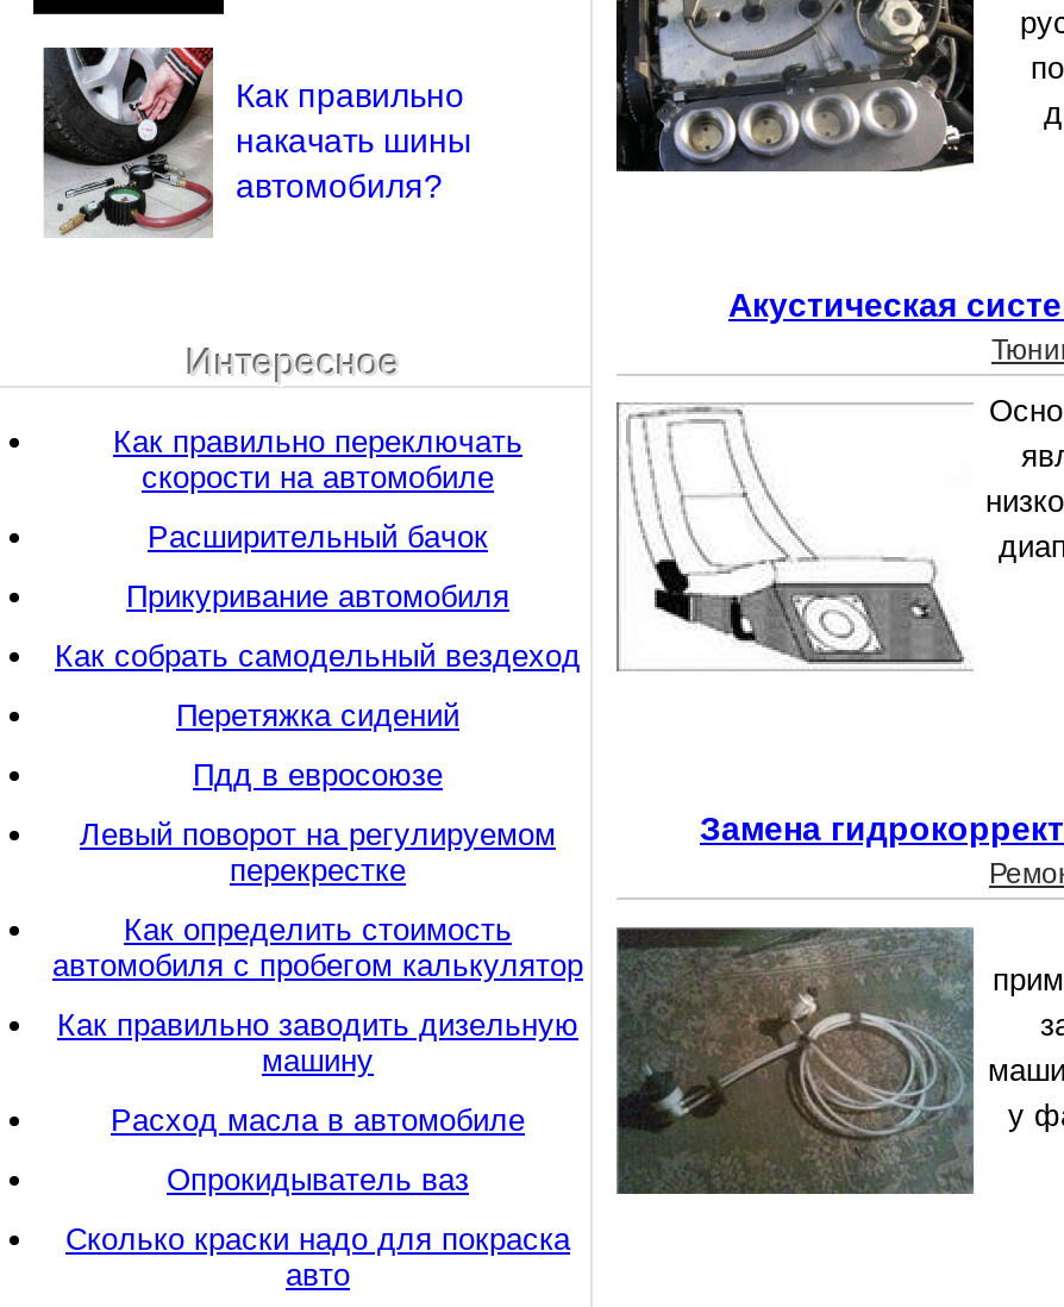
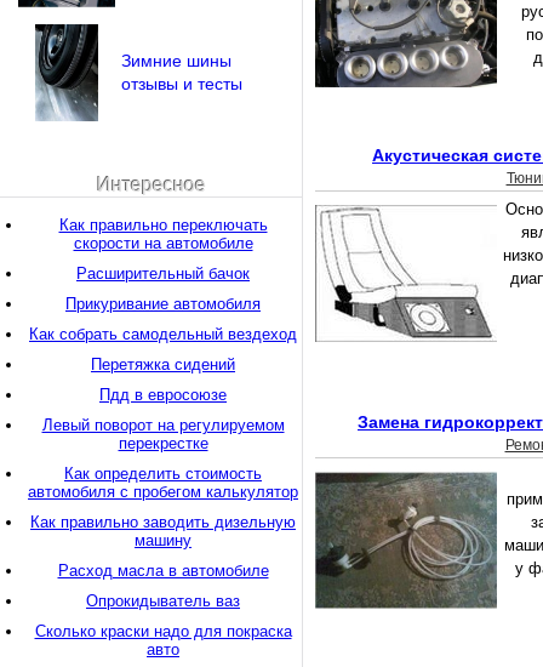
- [image]
- Как правильно
- накачать шины
- автомобиля?
+ [image]
+ Зимние шины
+ отзывы и тесты
